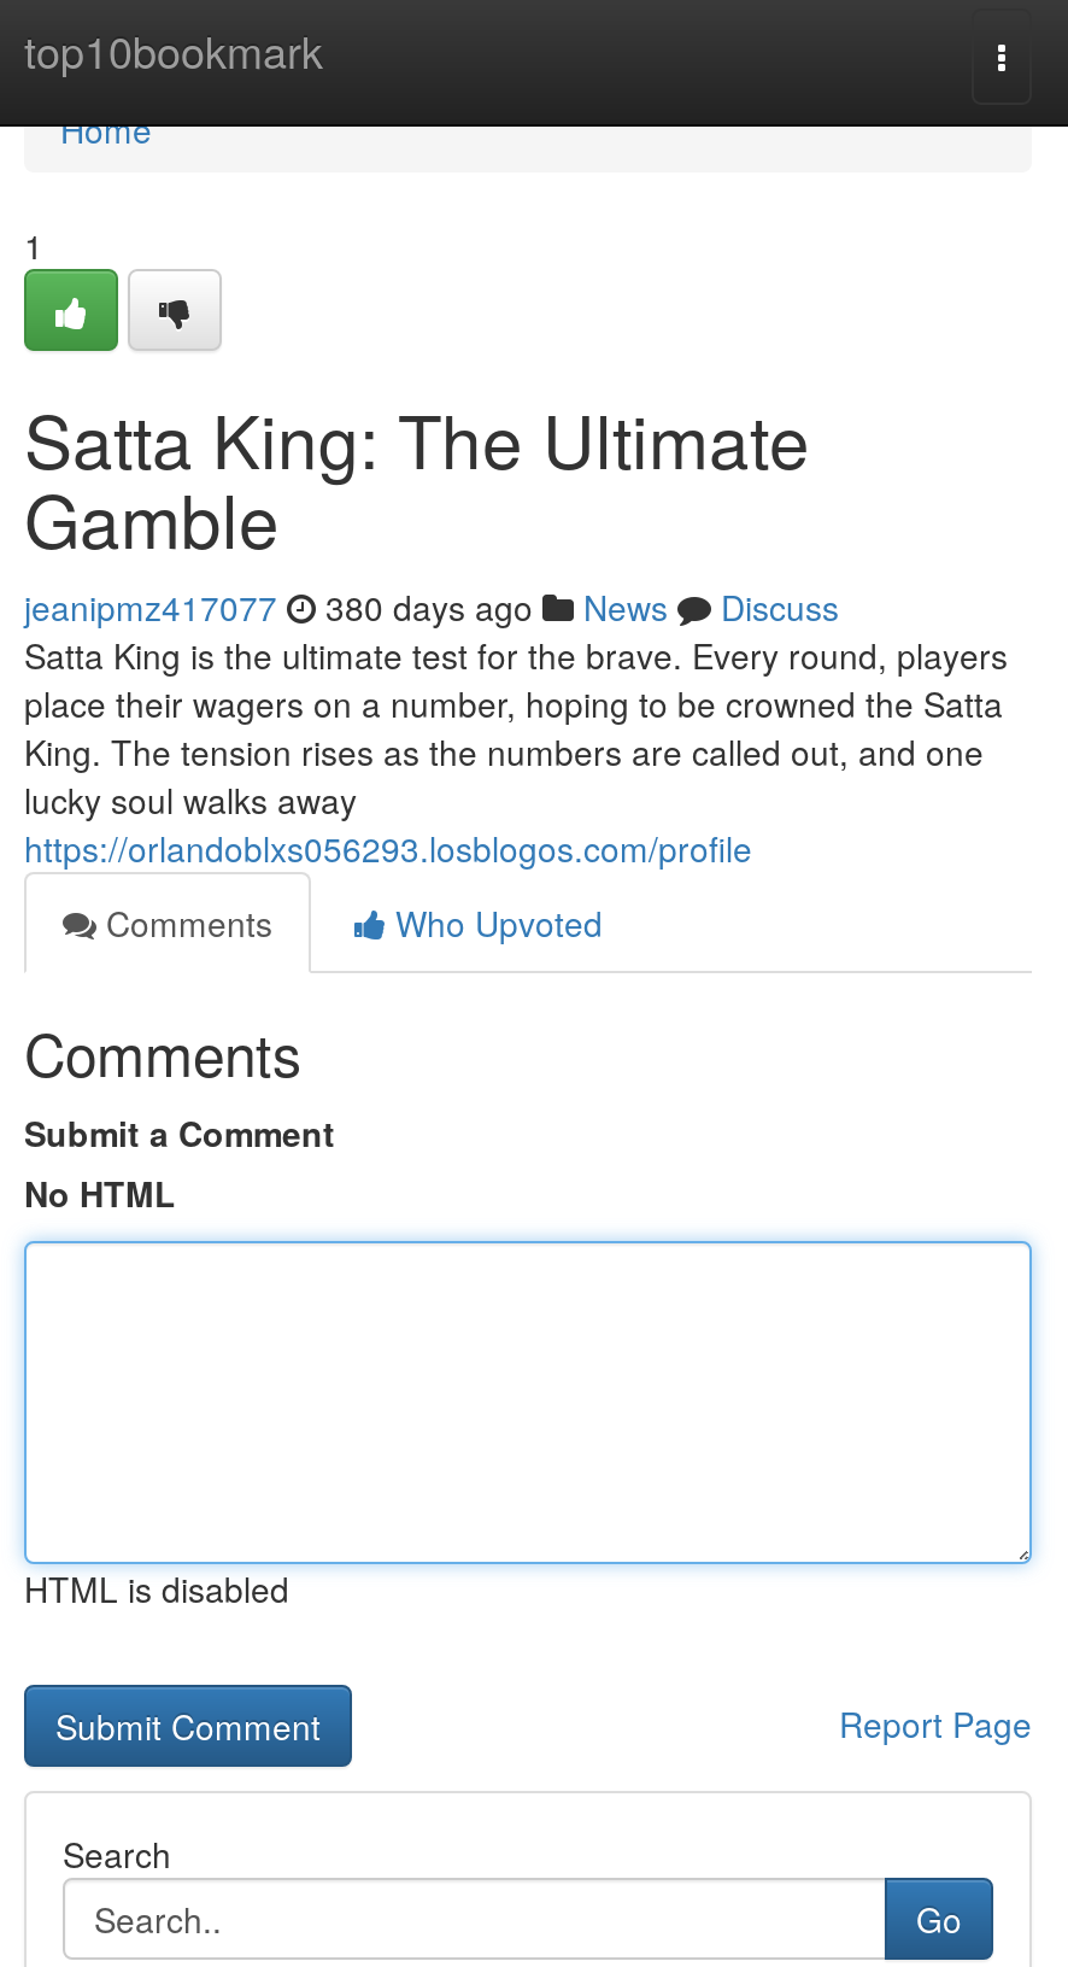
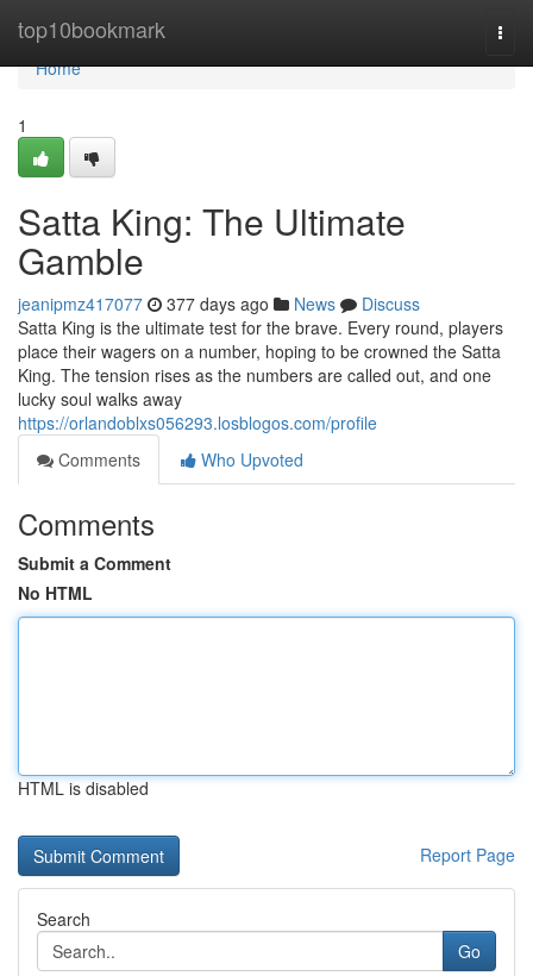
- jeanipmz417077 380 days ago News Discuss
+ jeanipmz417077 377 days ago News Discuss
